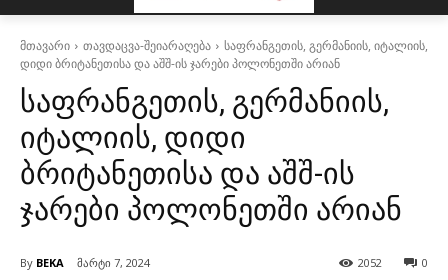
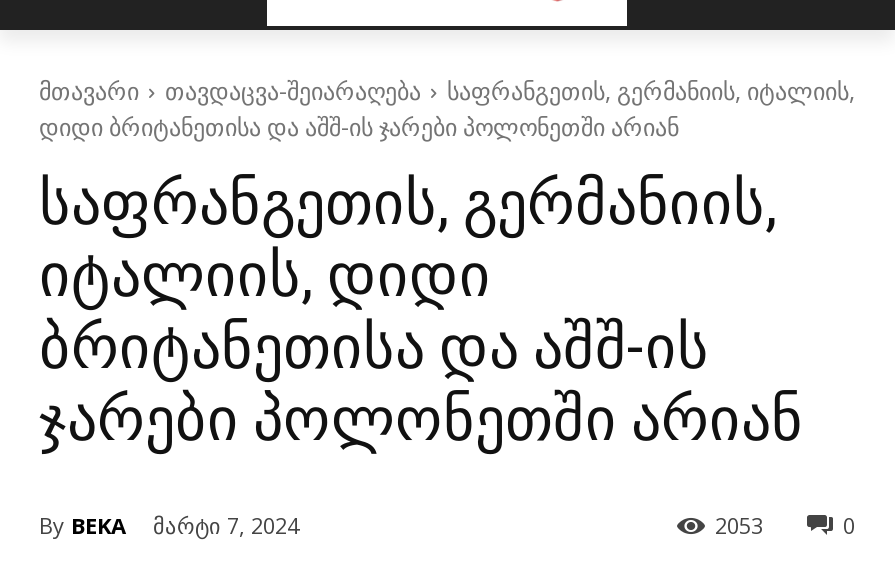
- 2052
+ 2053
